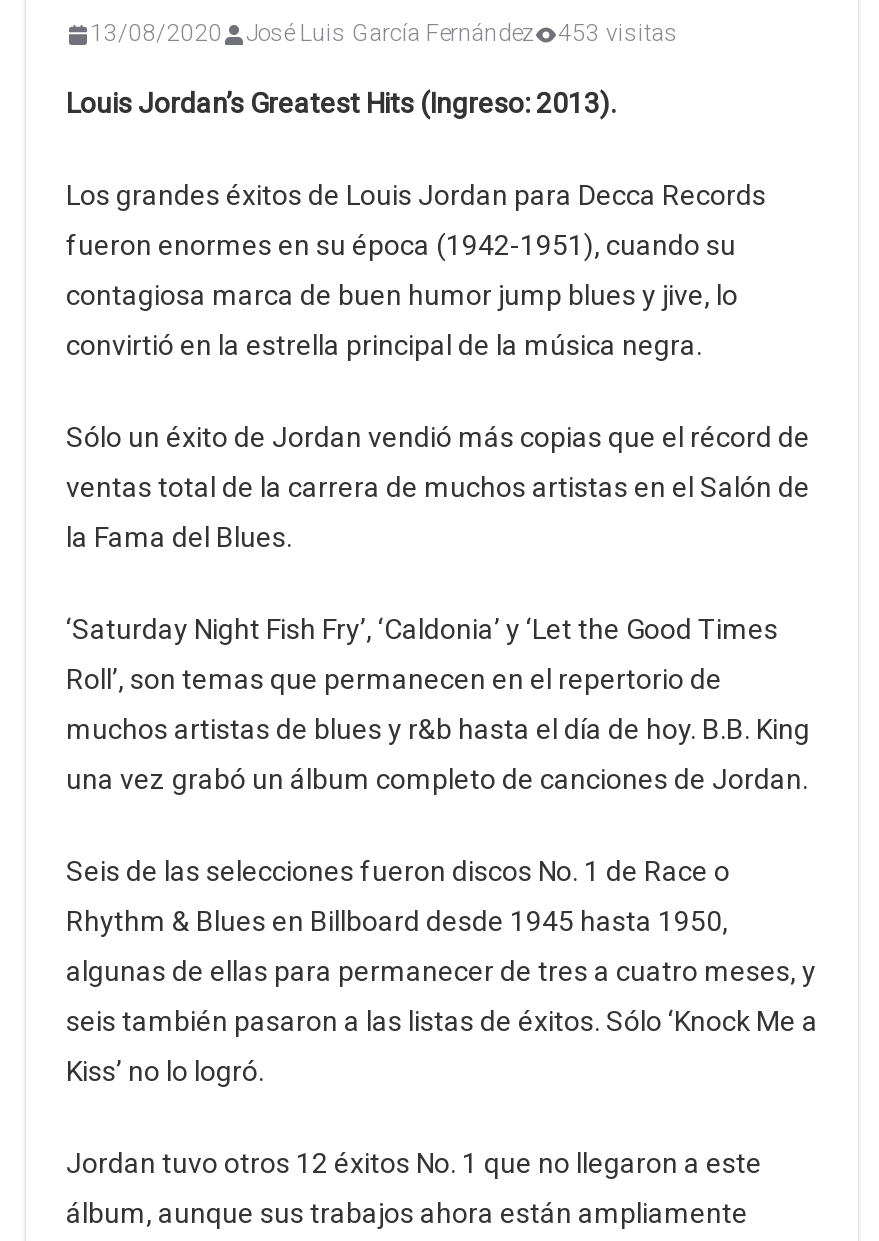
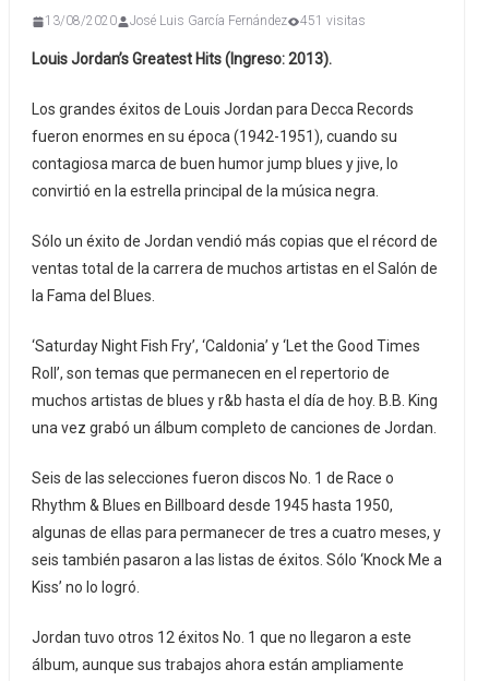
- 13/08/2020 José Luis García Fernández 453 visitas
+ 13/08/2020 José Luis García Fernández 451 visitas
